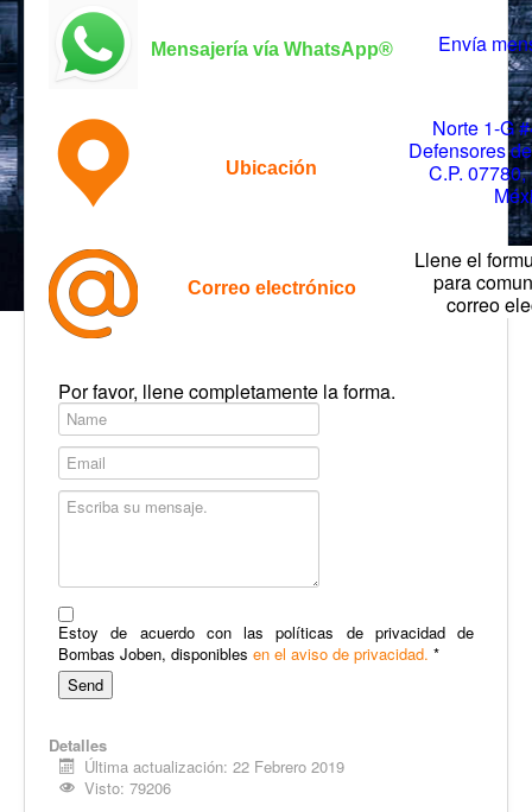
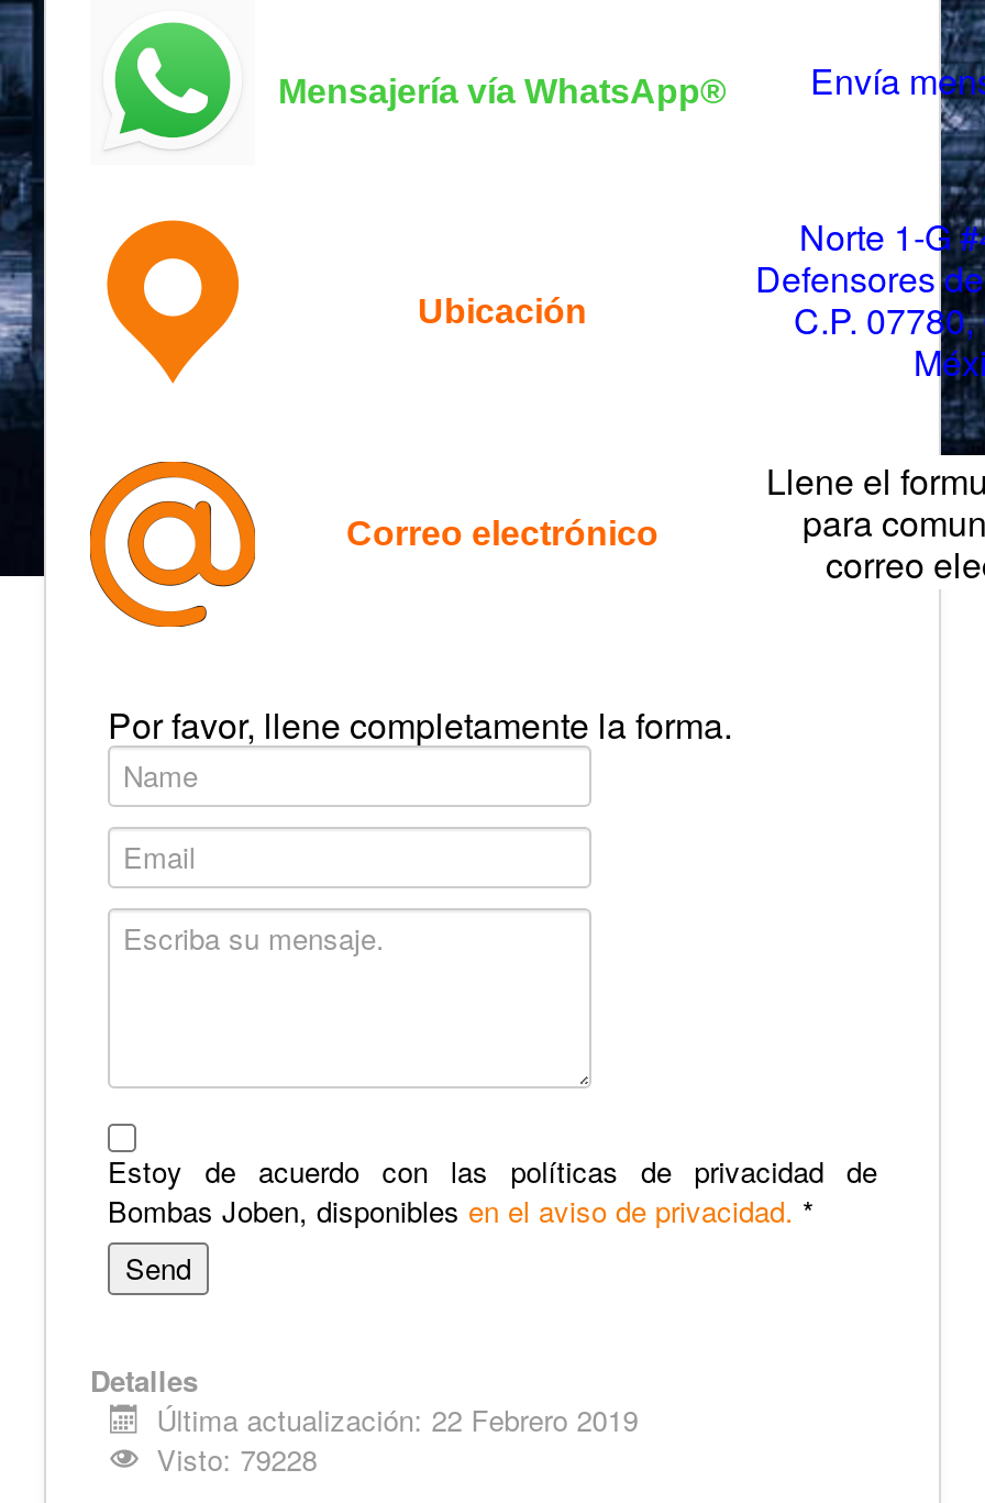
- Visto: 79206
+ Visto: 79228
